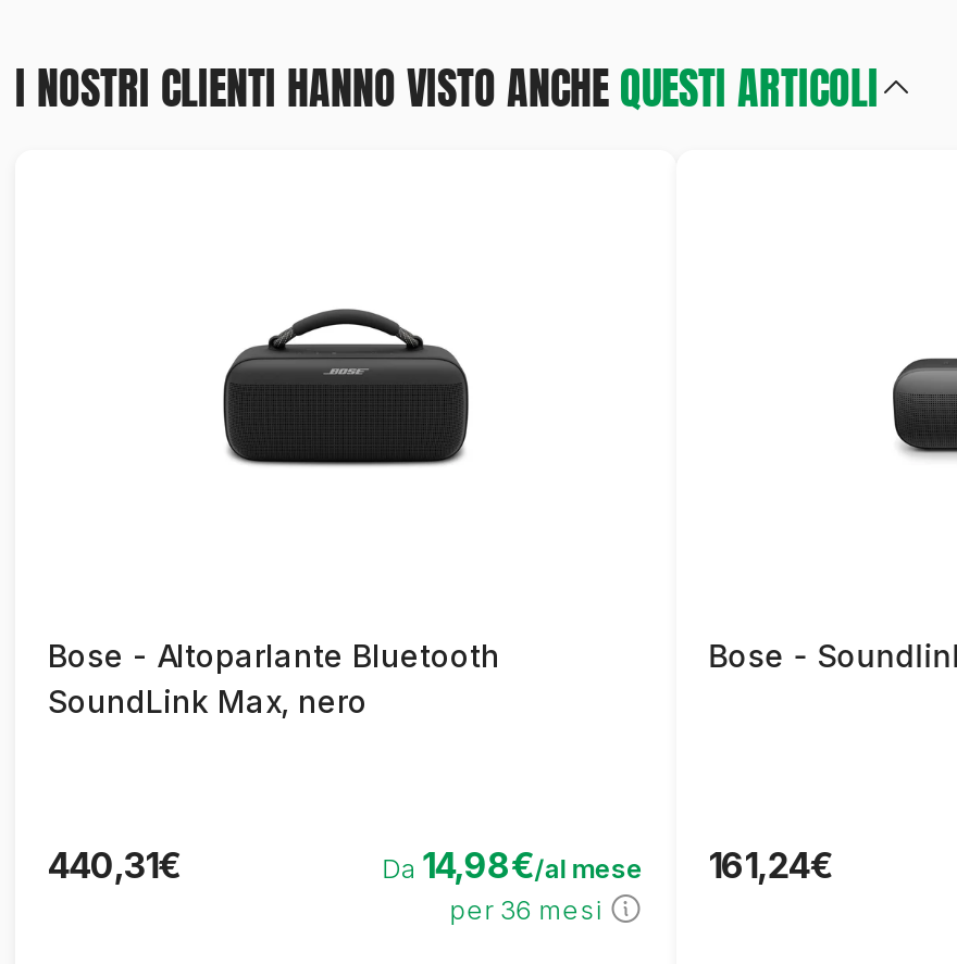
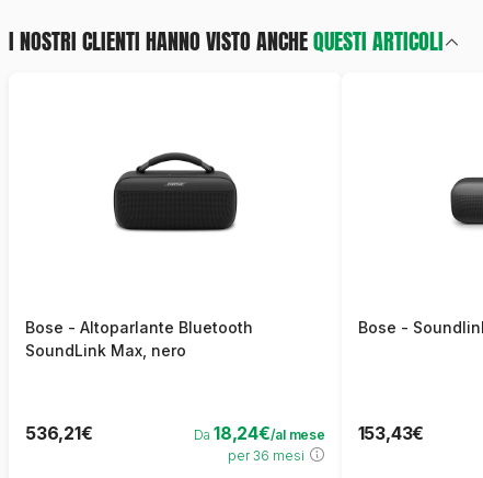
- 440,31€
+ 536,21€

- Da 14,98€/al mese
+ Da 18,24€/al mese

- 161,24€
+ 153,43€
